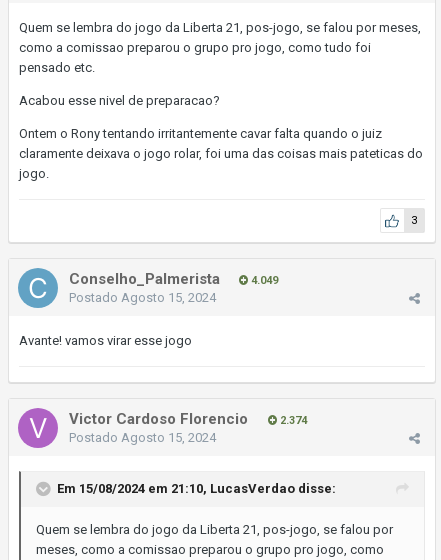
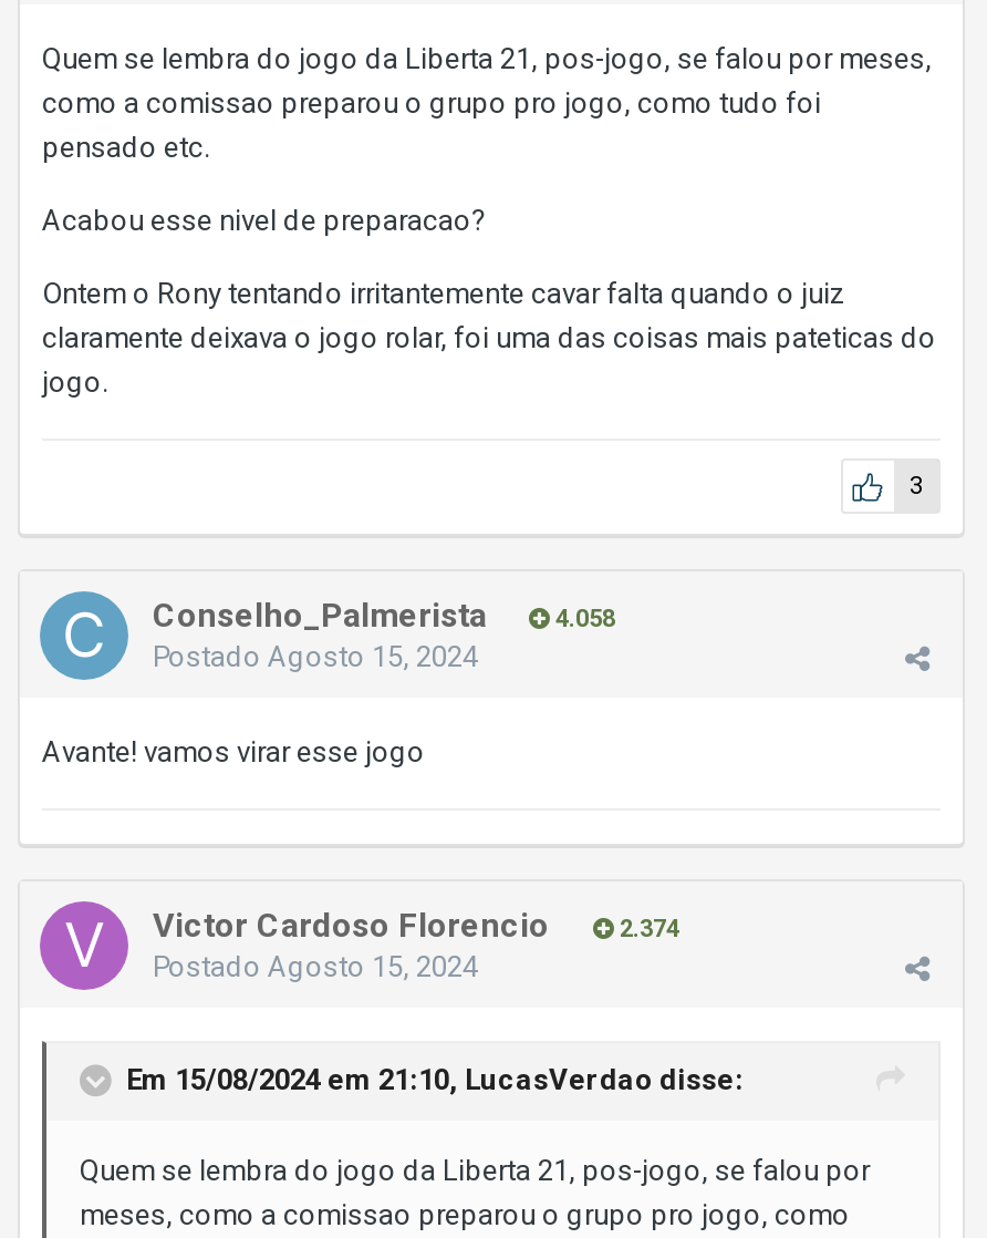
- Conselho_Palmerista 4.049
+ Conselho_Palmerista 4.058
